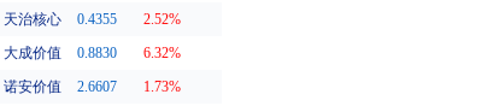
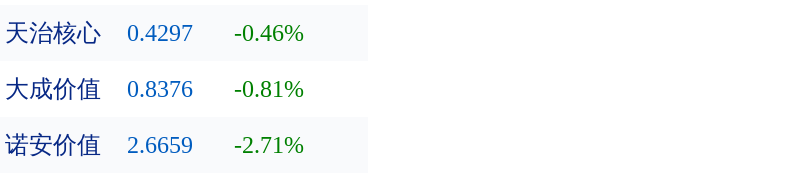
- 0.4355
+ 0.4297

- 2.52%
+ -0.46%

- 0.8830
+ 0.8376

- 6.32%
+ -0.81%

- 2.6607
+ 2.6659

- 1.73%
+ -2.71%
